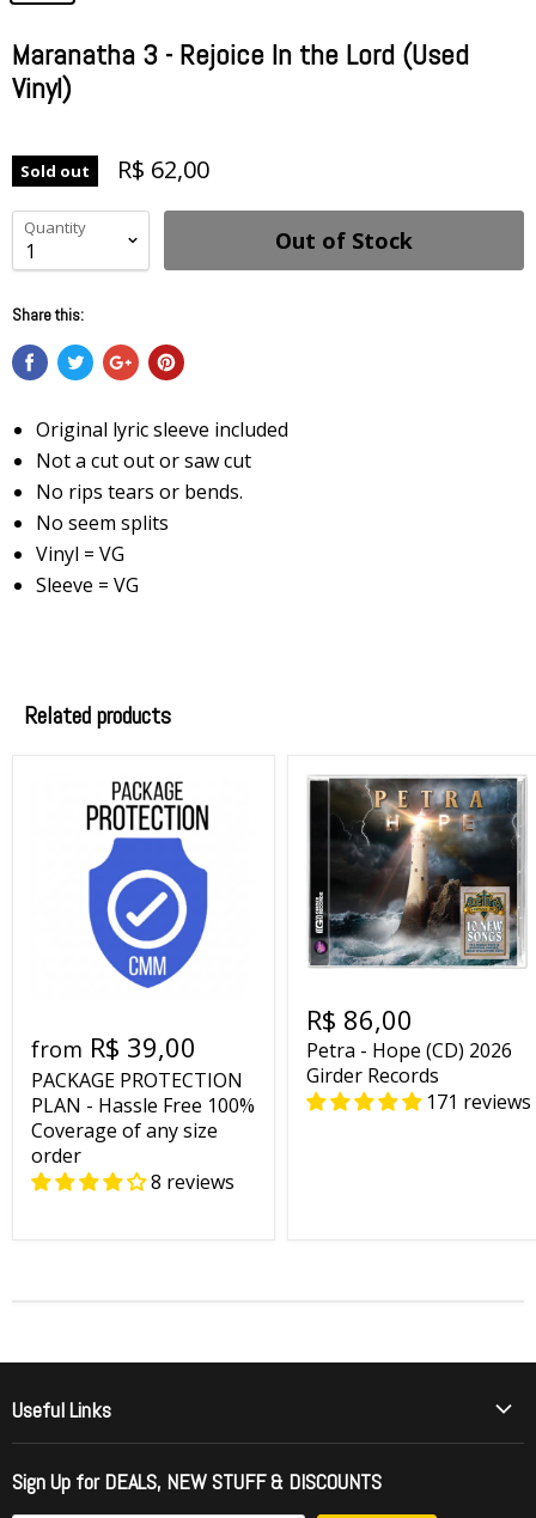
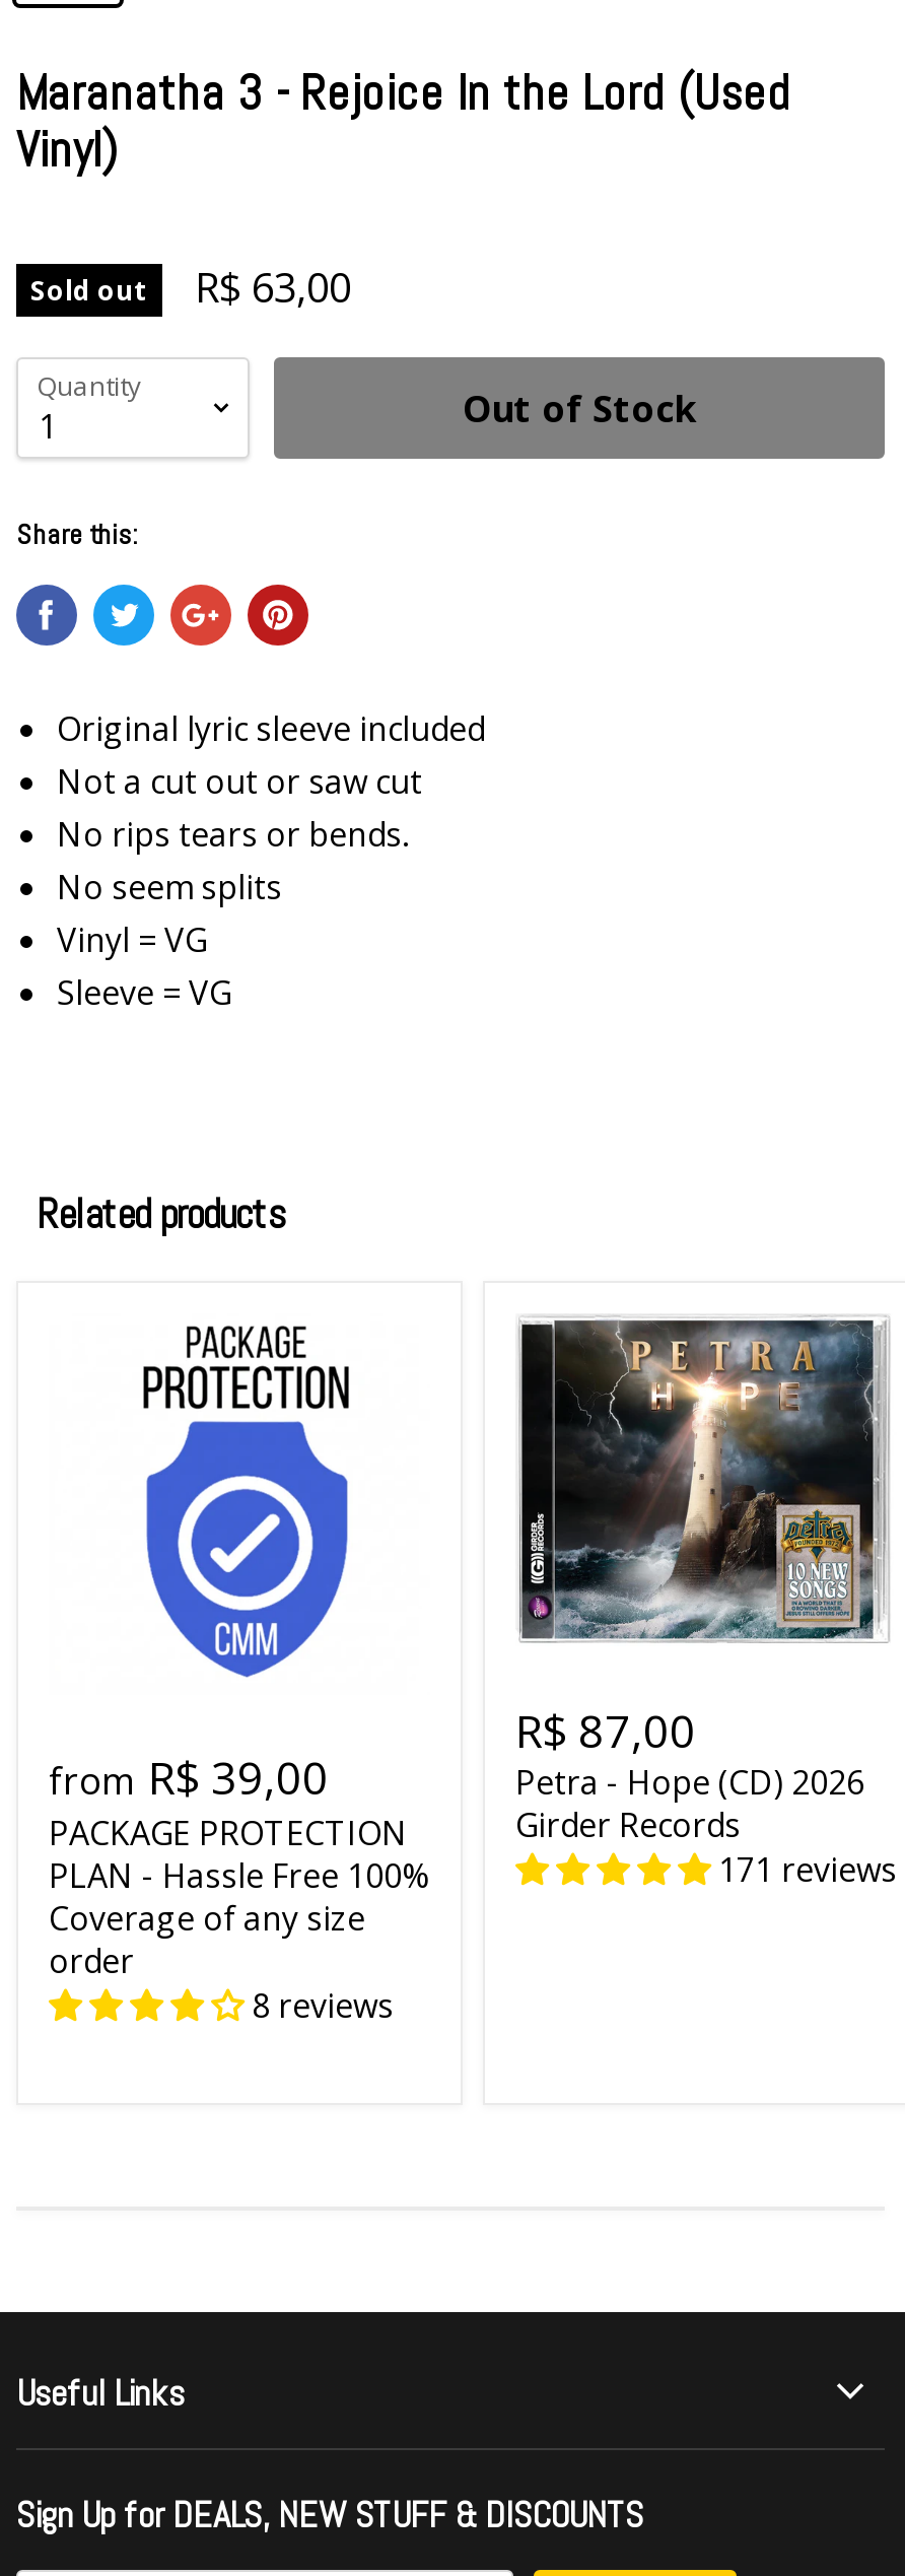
- Sold out R$ 62,00
+ Sold out R$ 63,00

- R$ 86,00
+ R$ 87,00
